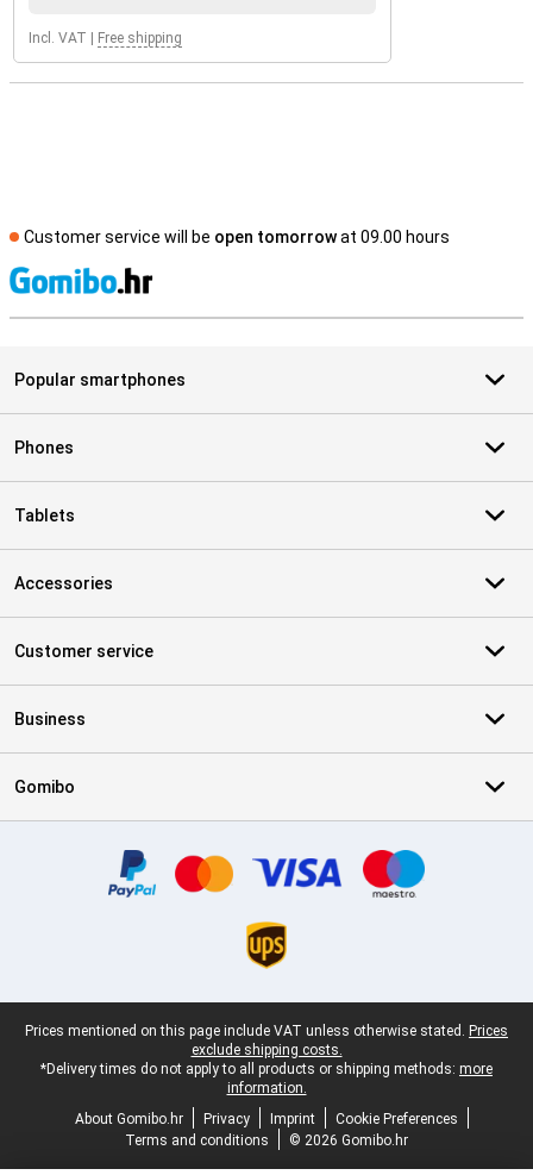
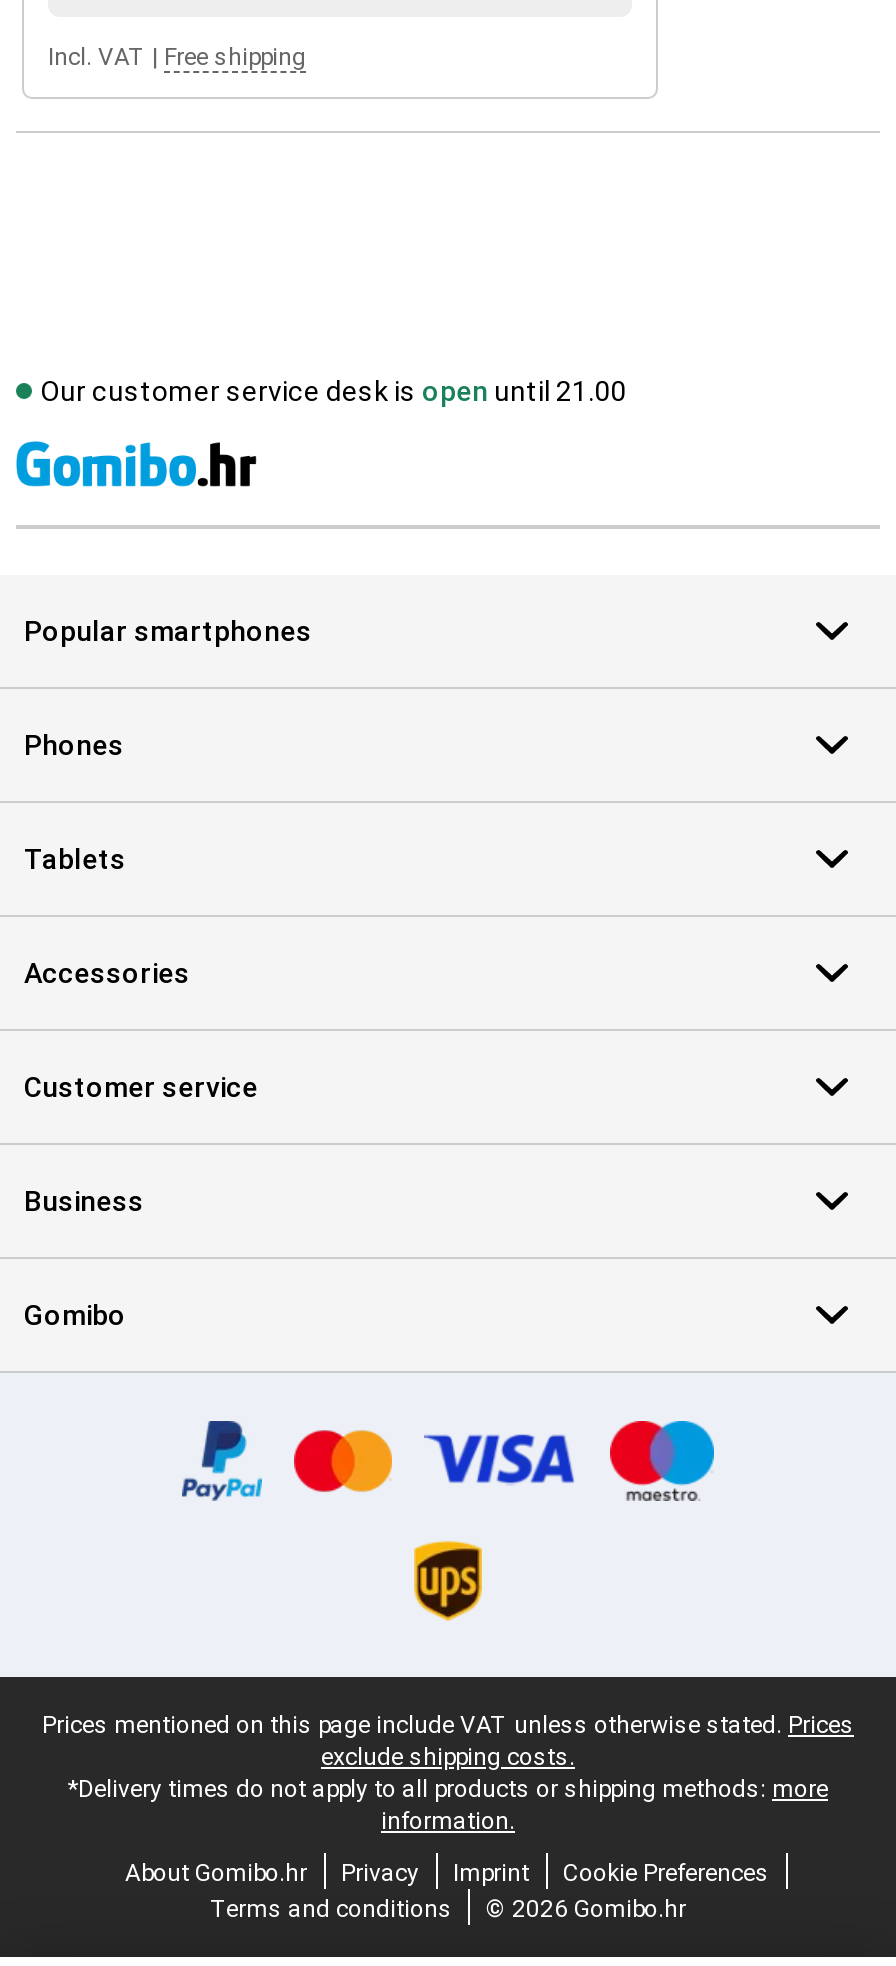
- Customer service will be open tomorrow at 09.00 hours
+ Our customer service desk is open until 21.00
